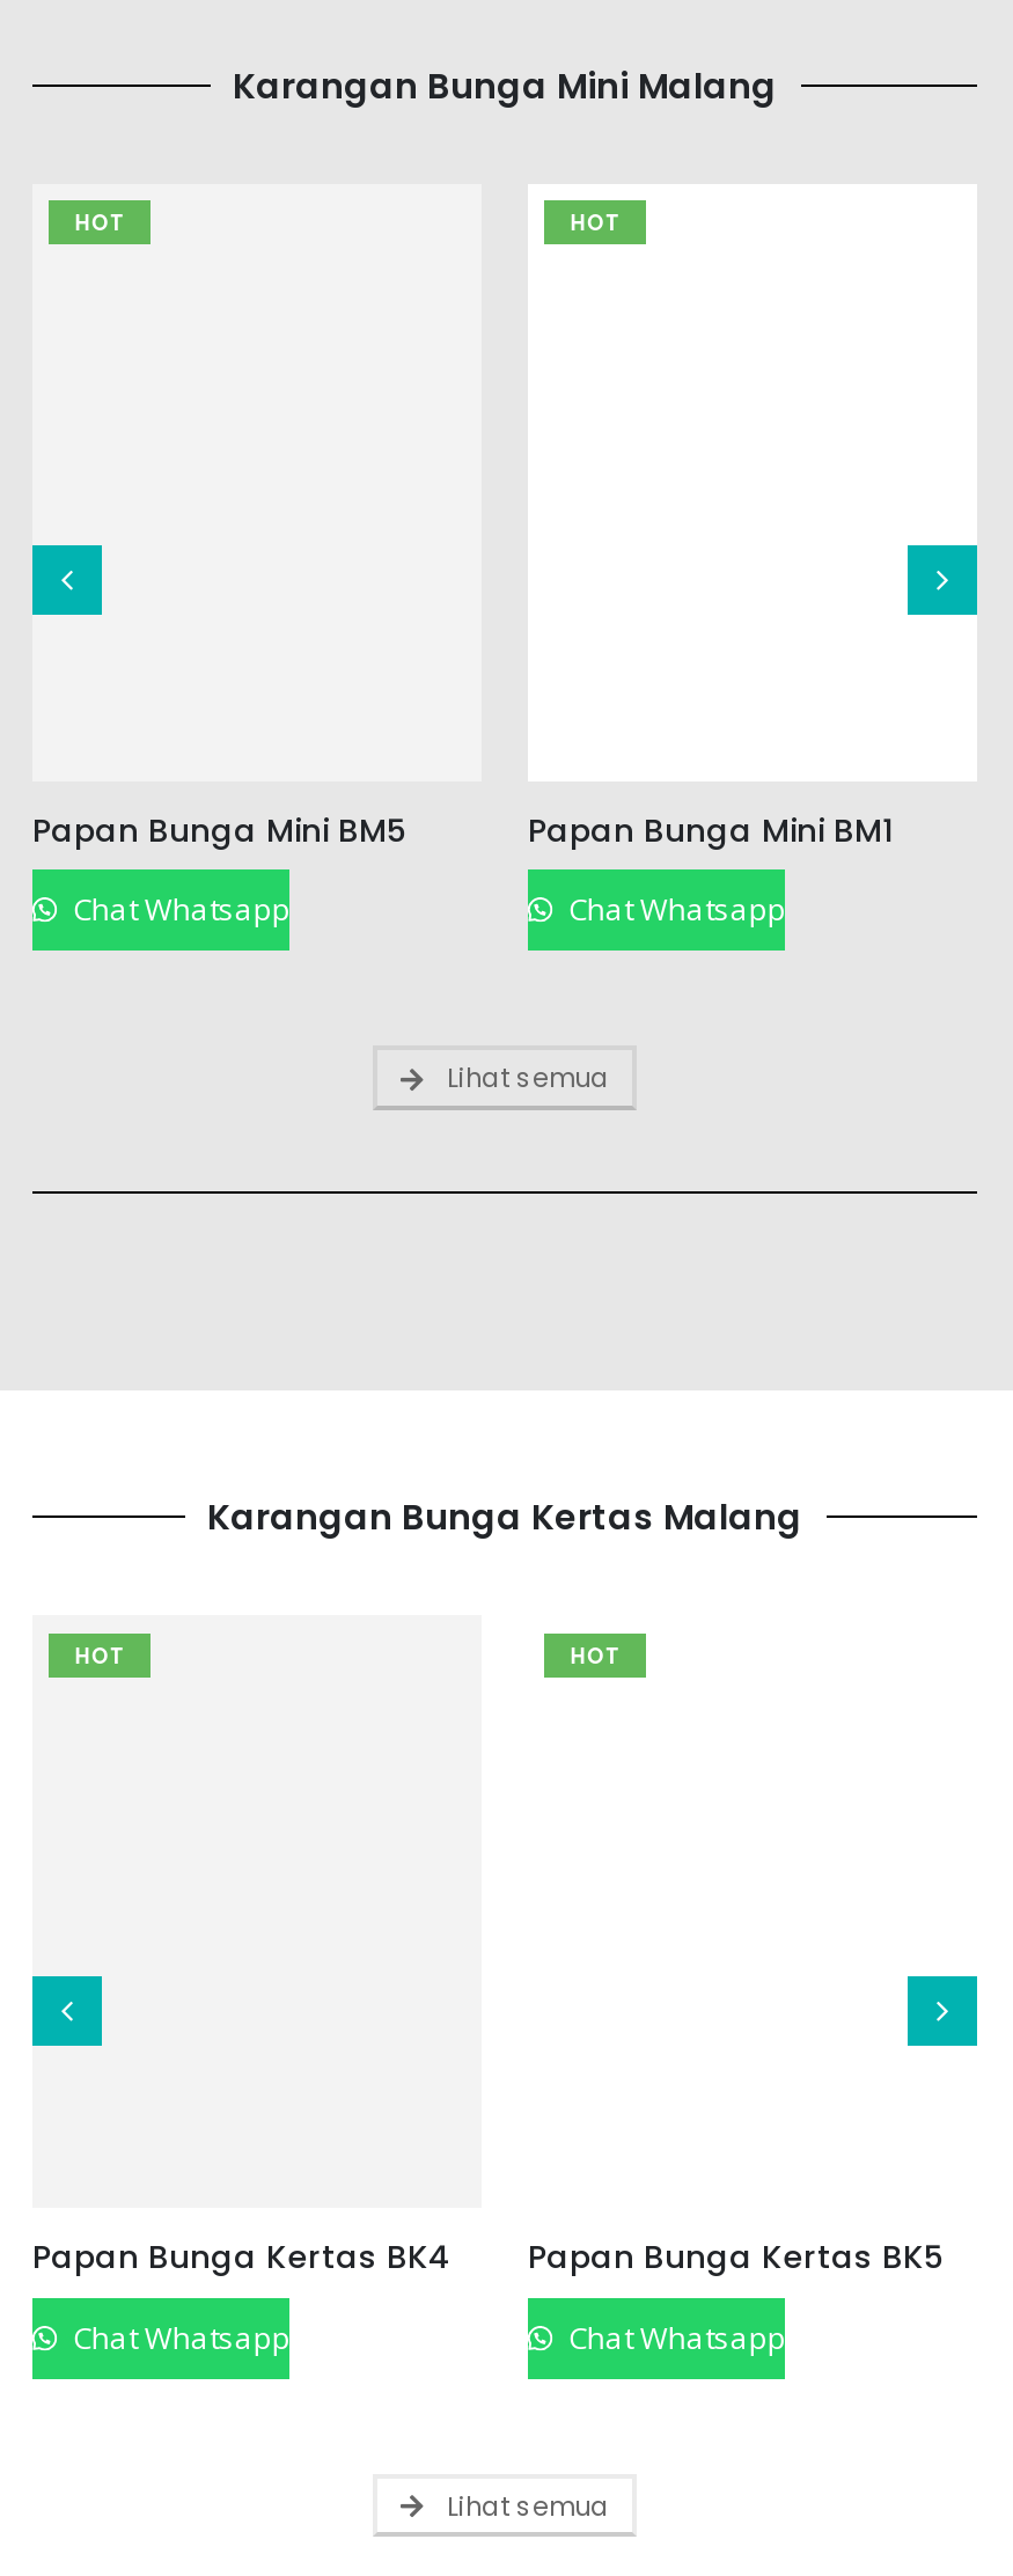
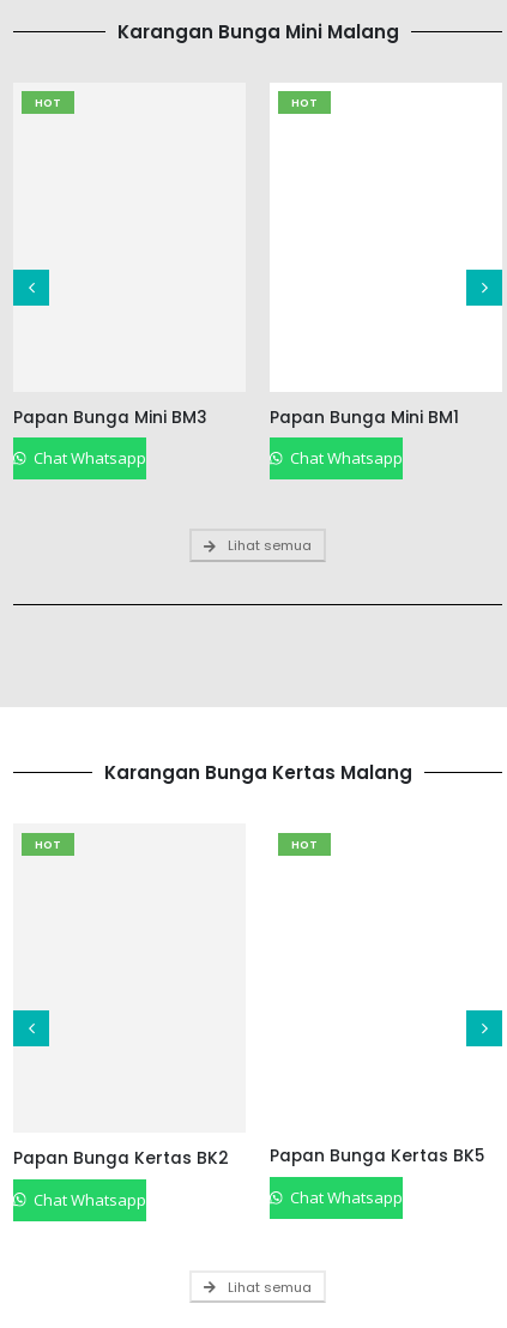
- Papan Bunga Mini BM5
+ Papan Bunga Mini BM3

- Papan Bunga Kertas BK4
+ Papan Bunga Kertas BK2
